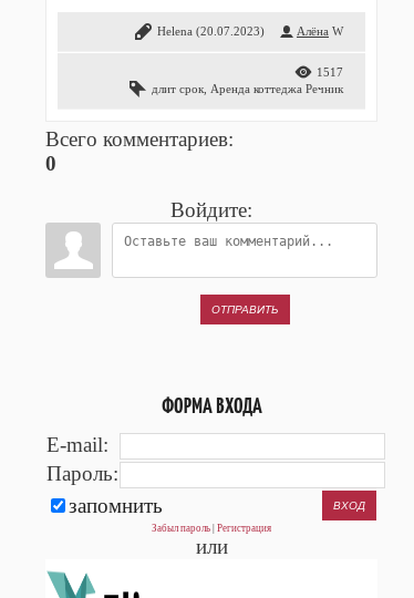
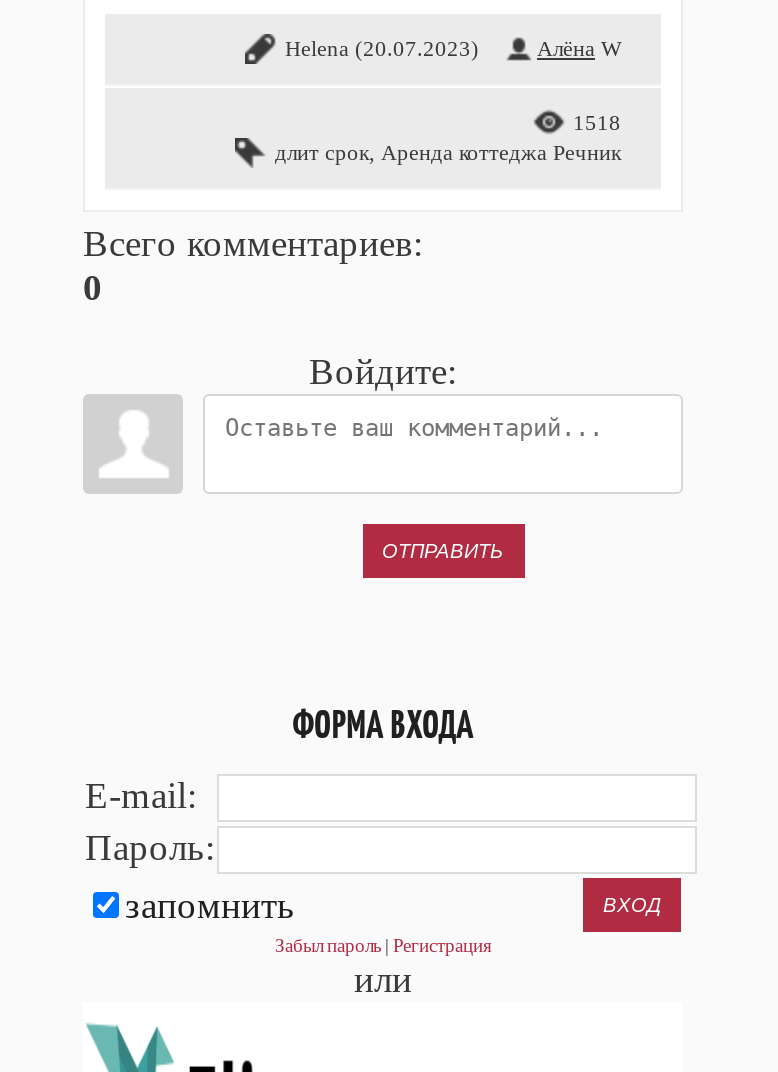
- 1517
+ 1518
